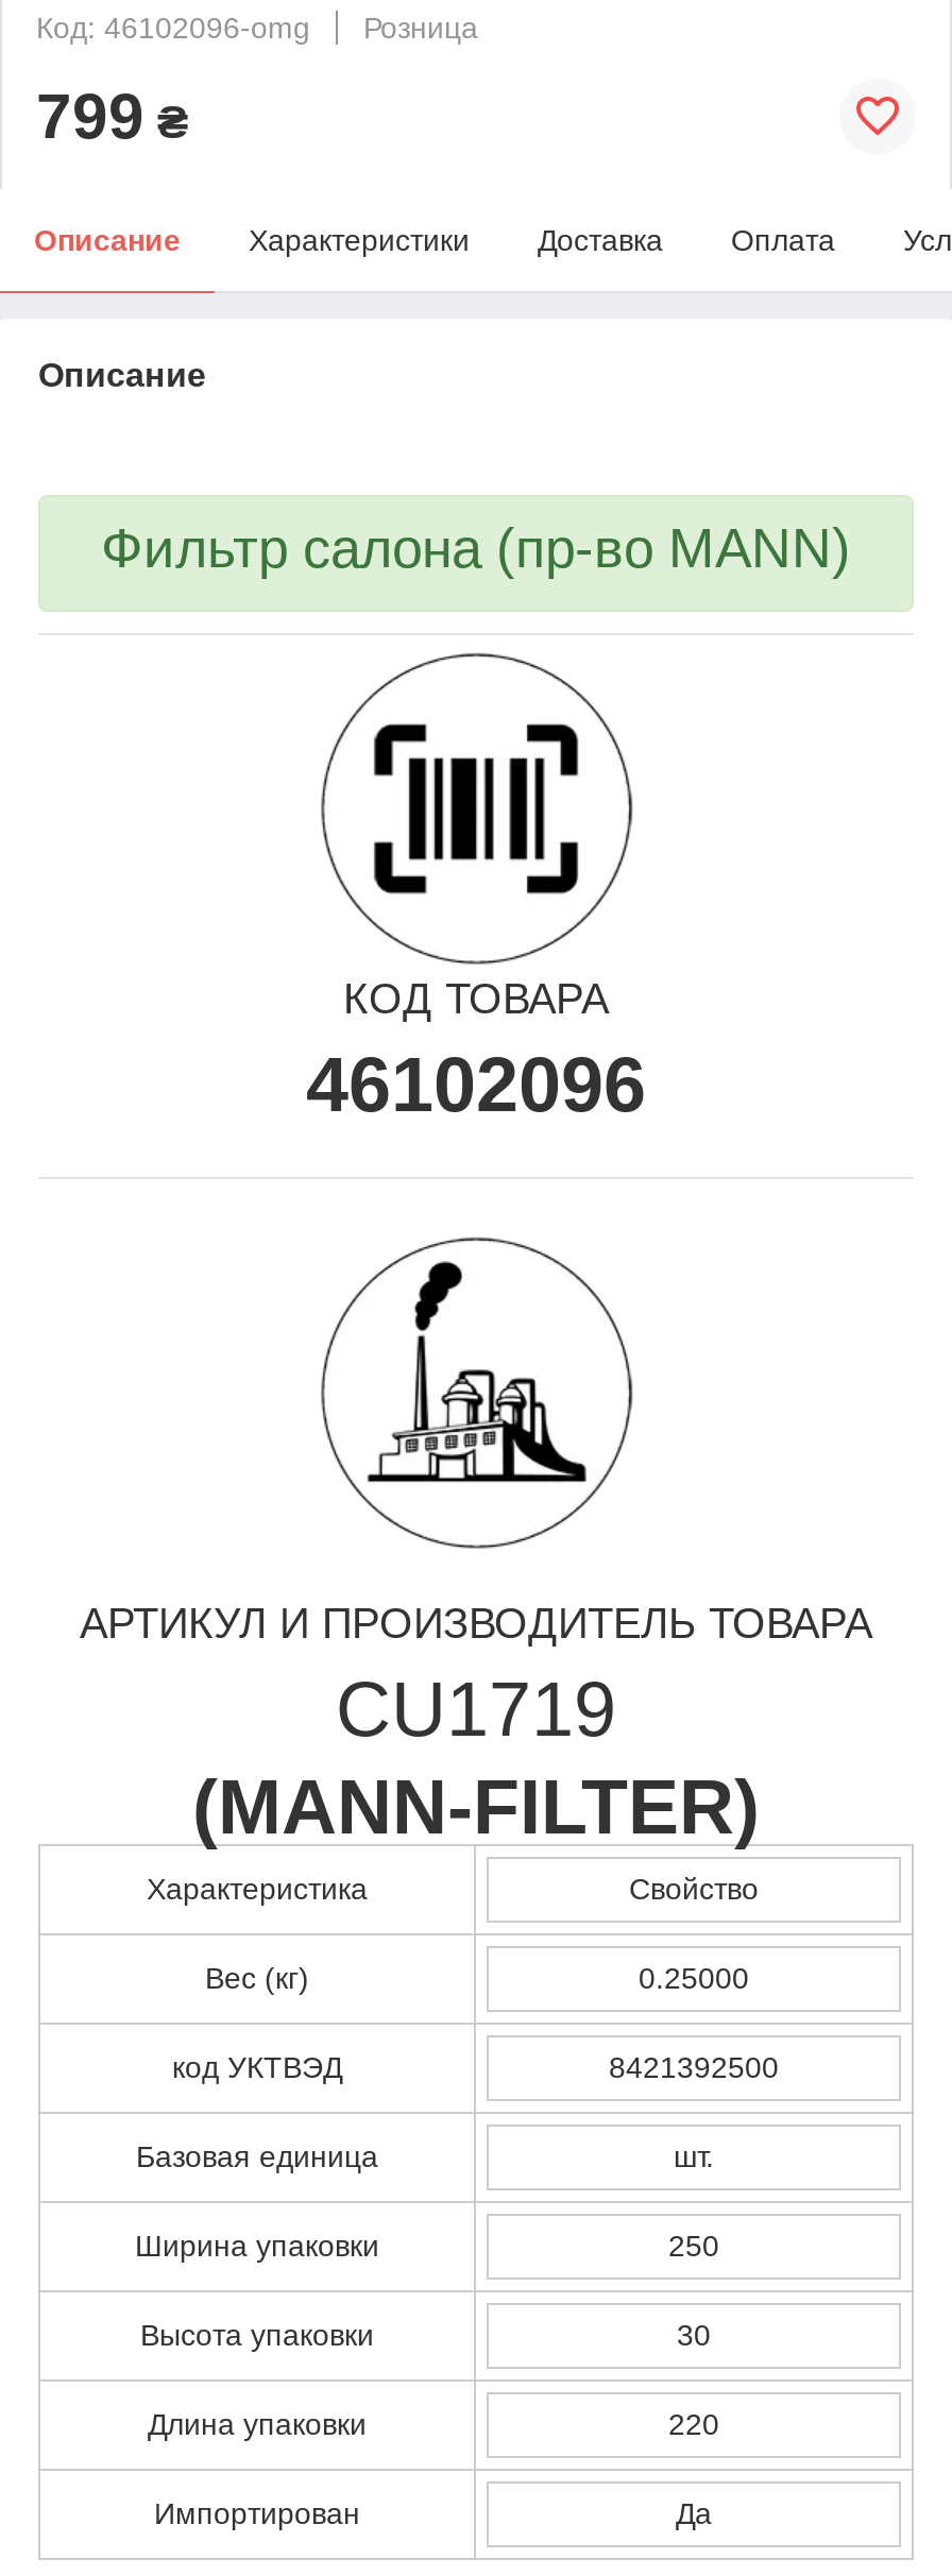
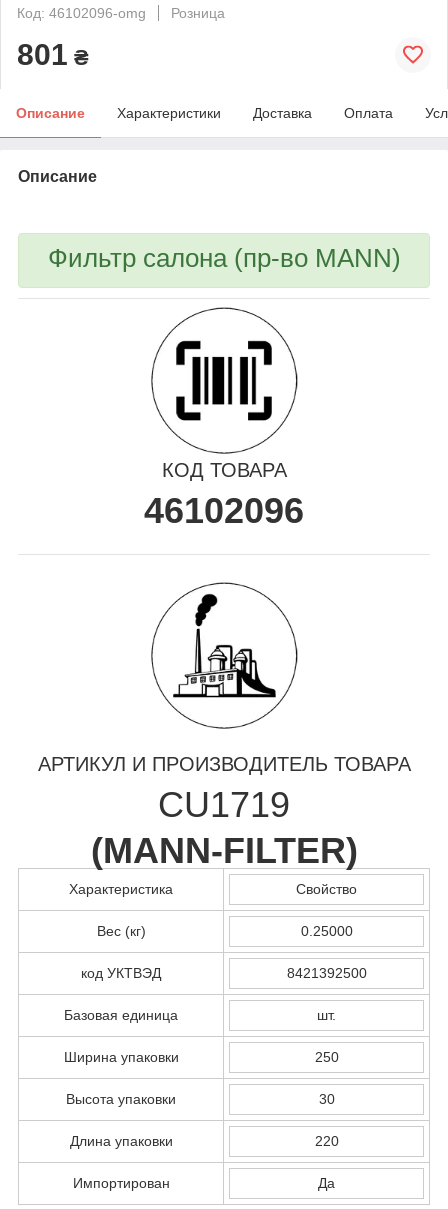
- 799 ₴
+ 801 ₴
